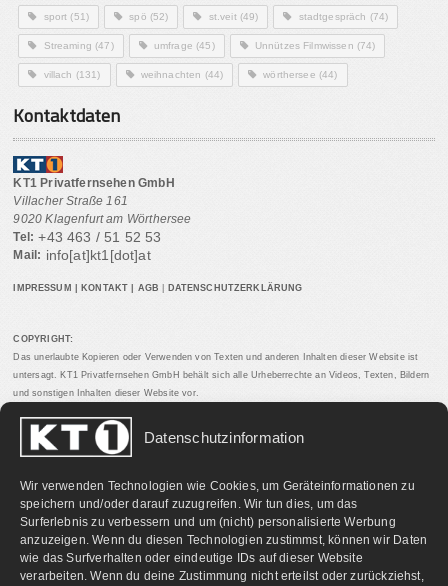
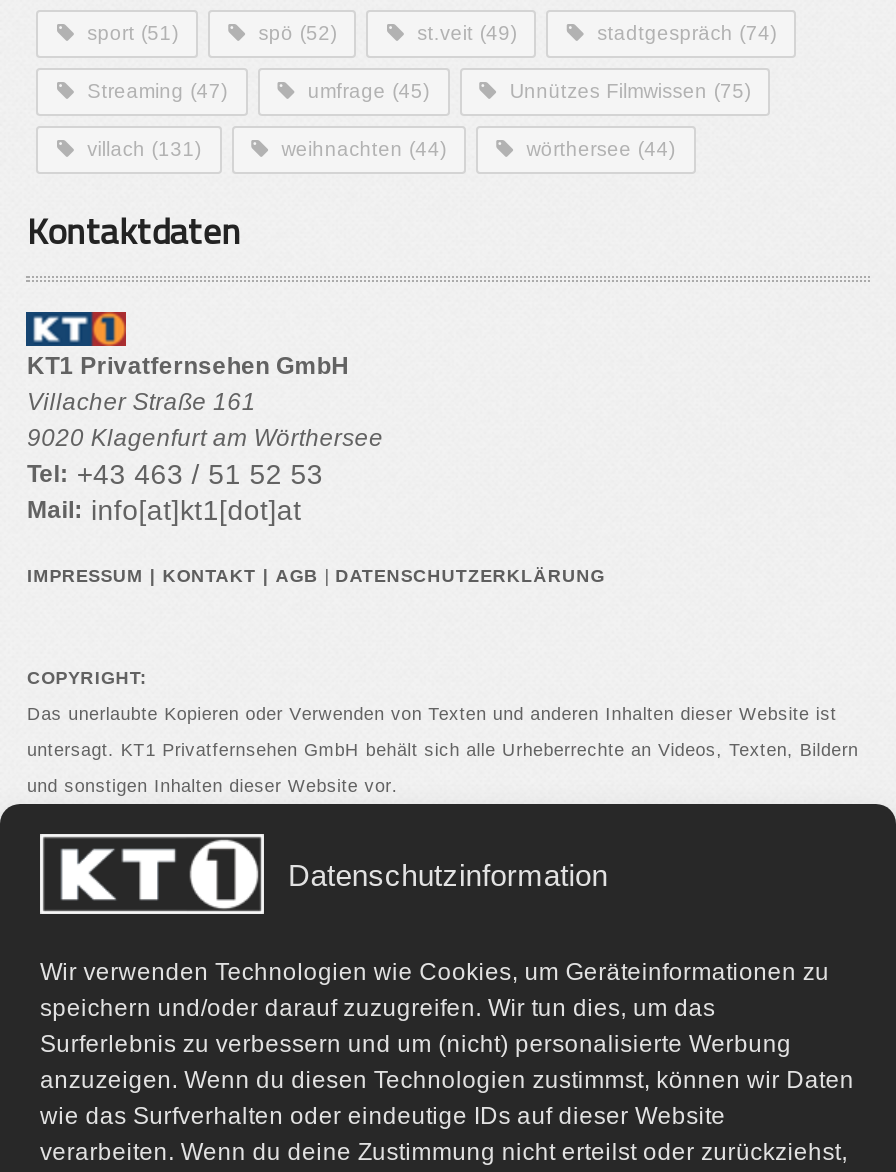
- Unnützes Filmwissen (74)
+ Unnützes Filmwissen (75)
